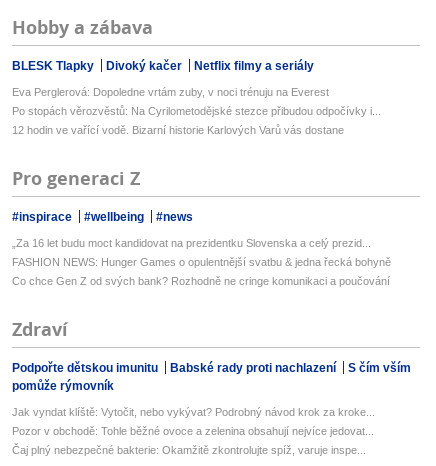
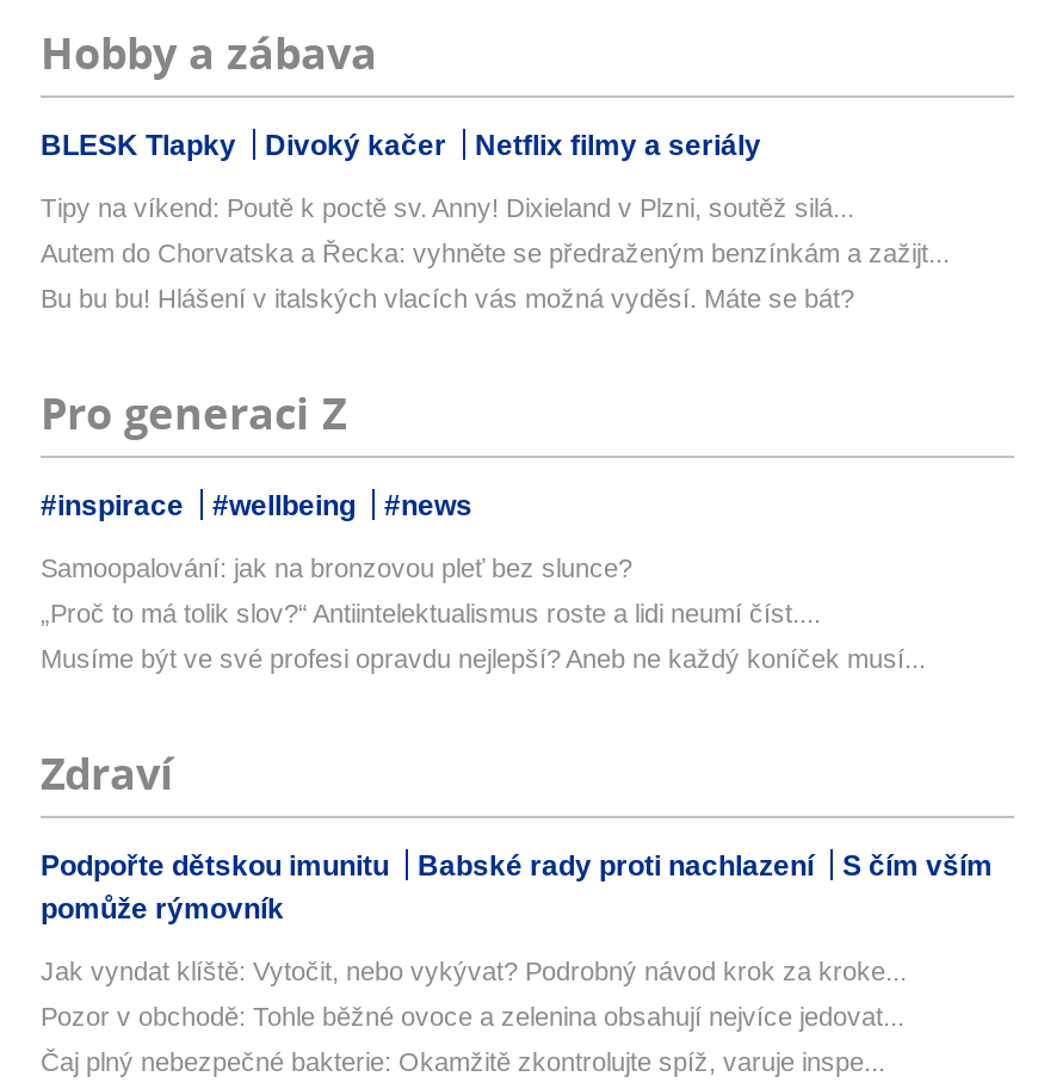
- Eva Perglerová: Dopoledne vrtám zuby, v noci trénuju na Everest
+ Tipy na víkend: Poutě k poctě sv. Anny! Dixieland v Plzni, soutěž silá...

- Po stopách věrozvěstů: Na Cyrilometodějské stezce přibudou odpočívky i...
+ Autem do Chorvatska a Řecka: vyhněte se předraženým benzínkám a zažijt...

- 12 hodin ve vařící vodě. Bizarní historie Karlových Varů vás dostane
+ Bu bu bu! Hlášení v italských vlacích vás možná vyděsí. Máte se bát?

- „Za 16 let budu moct kandidovat na prezidentku Slovenska a celý prezid...
+ Samoopalování: jak na bronzovou pleť bez slunce?

- FASHION NEWS: Hunger Games o opulentnější svatbu & jedna řecká bohyně
+ „Proč to má tolik slov?“ Antiintelektualismus roste a lidi neumí číst....

- Co chce Gen Z od svých bank? Rozhodně ne cringe komunikaci a poučování
+ Musíme být ve své profesi opravdu nejlepší? Aneb ne každý koníček musí...
